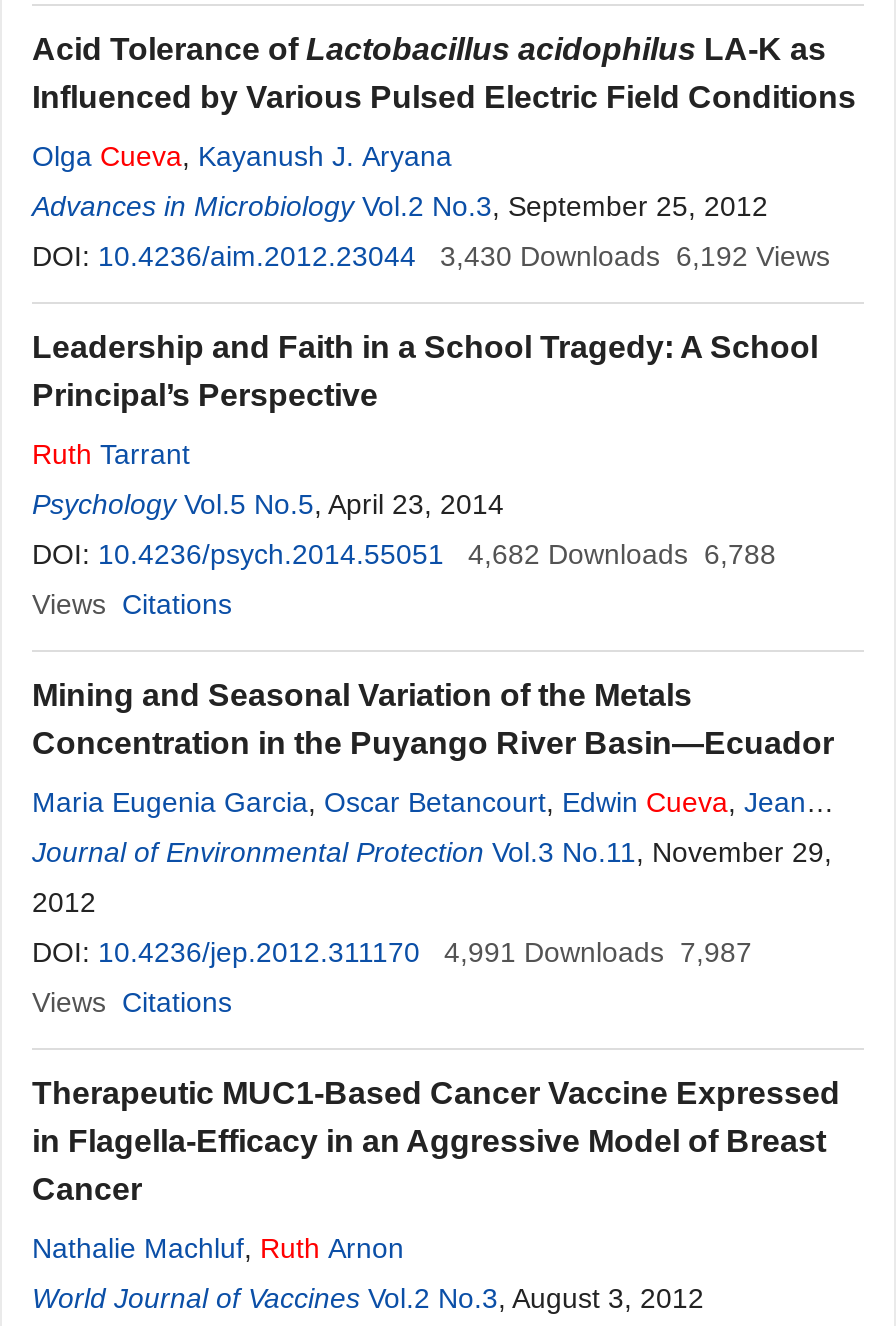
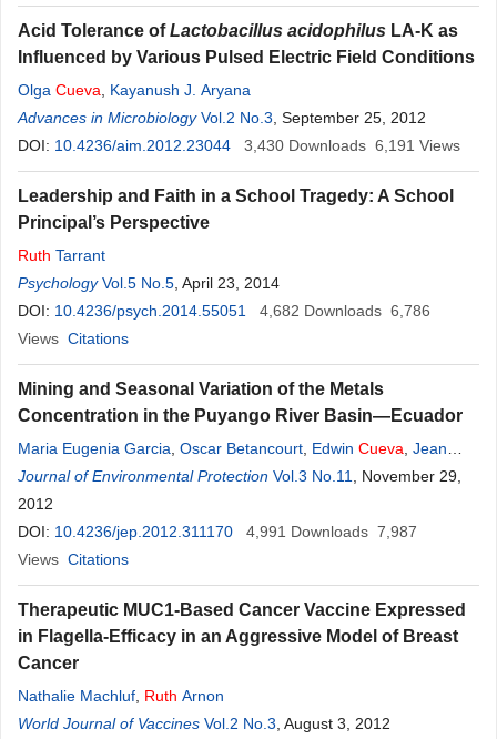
- 3,430 Downloads 6,192 Views
+ 3,430 Downloads 6,191 Views

- DOI: 10.4236/psych.2014.55051 4,682 Downloads 6,788
+ DOI: 10.4236/psych.2014.55051 4,682 Downloads 6,786
